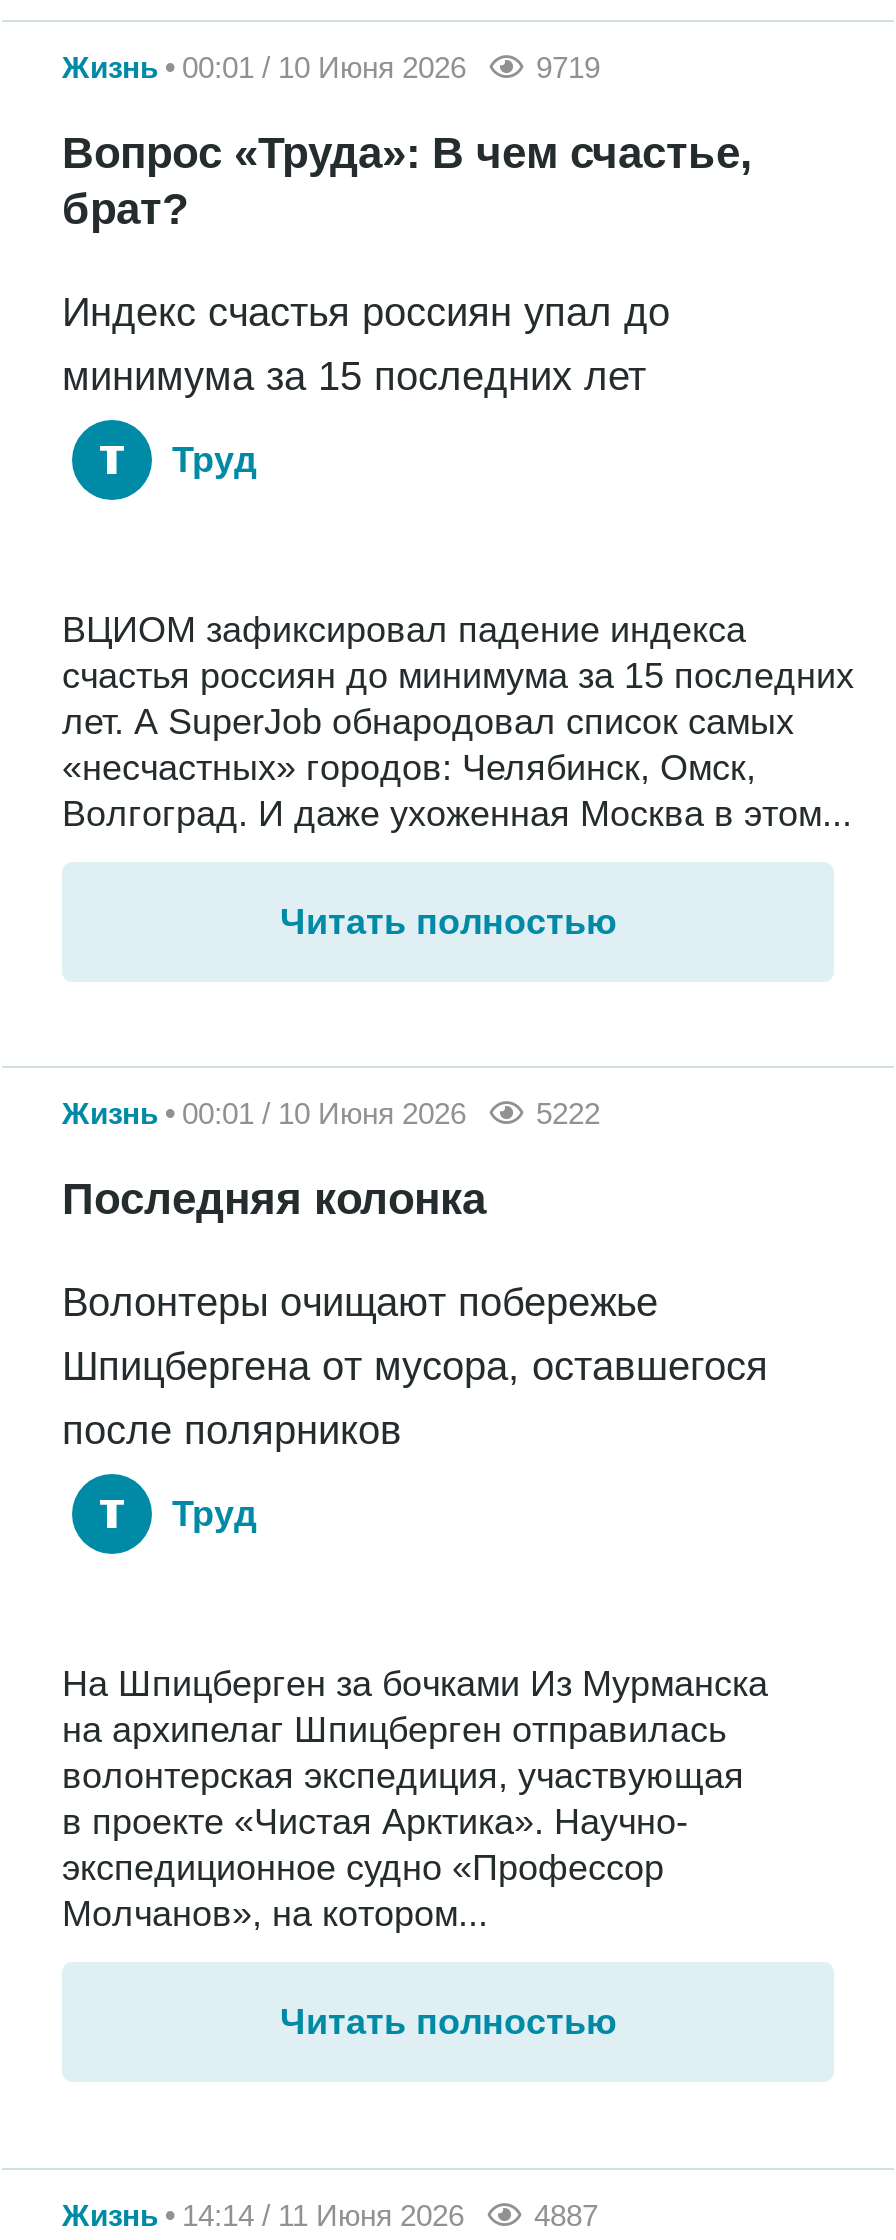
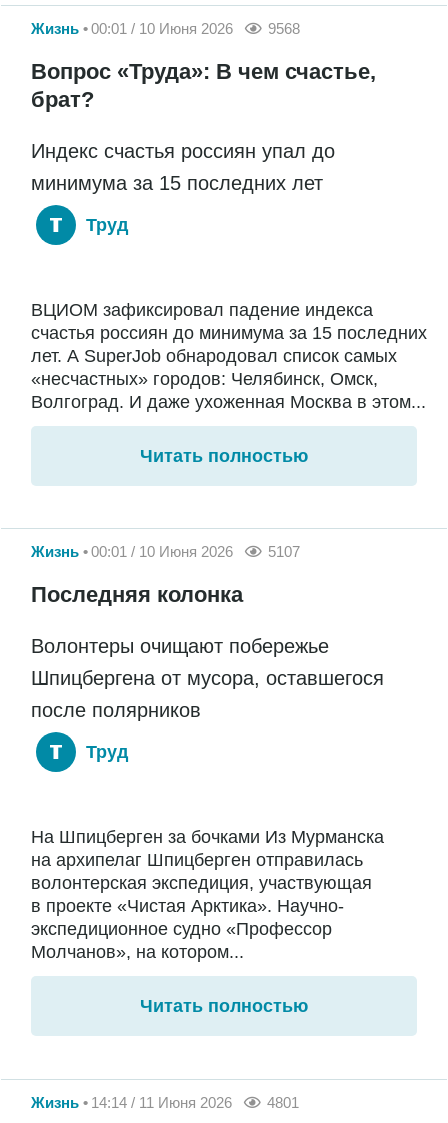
- 9719
+ 9568

- 5222
+ 5107

- 4887
+ 4801
